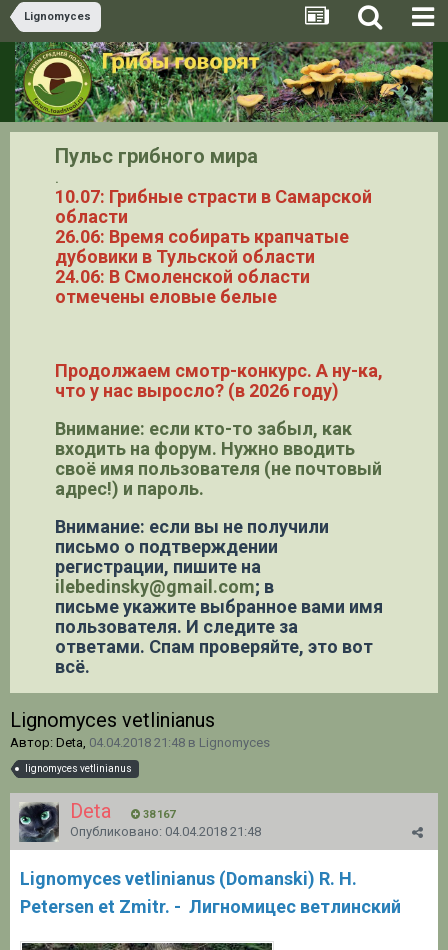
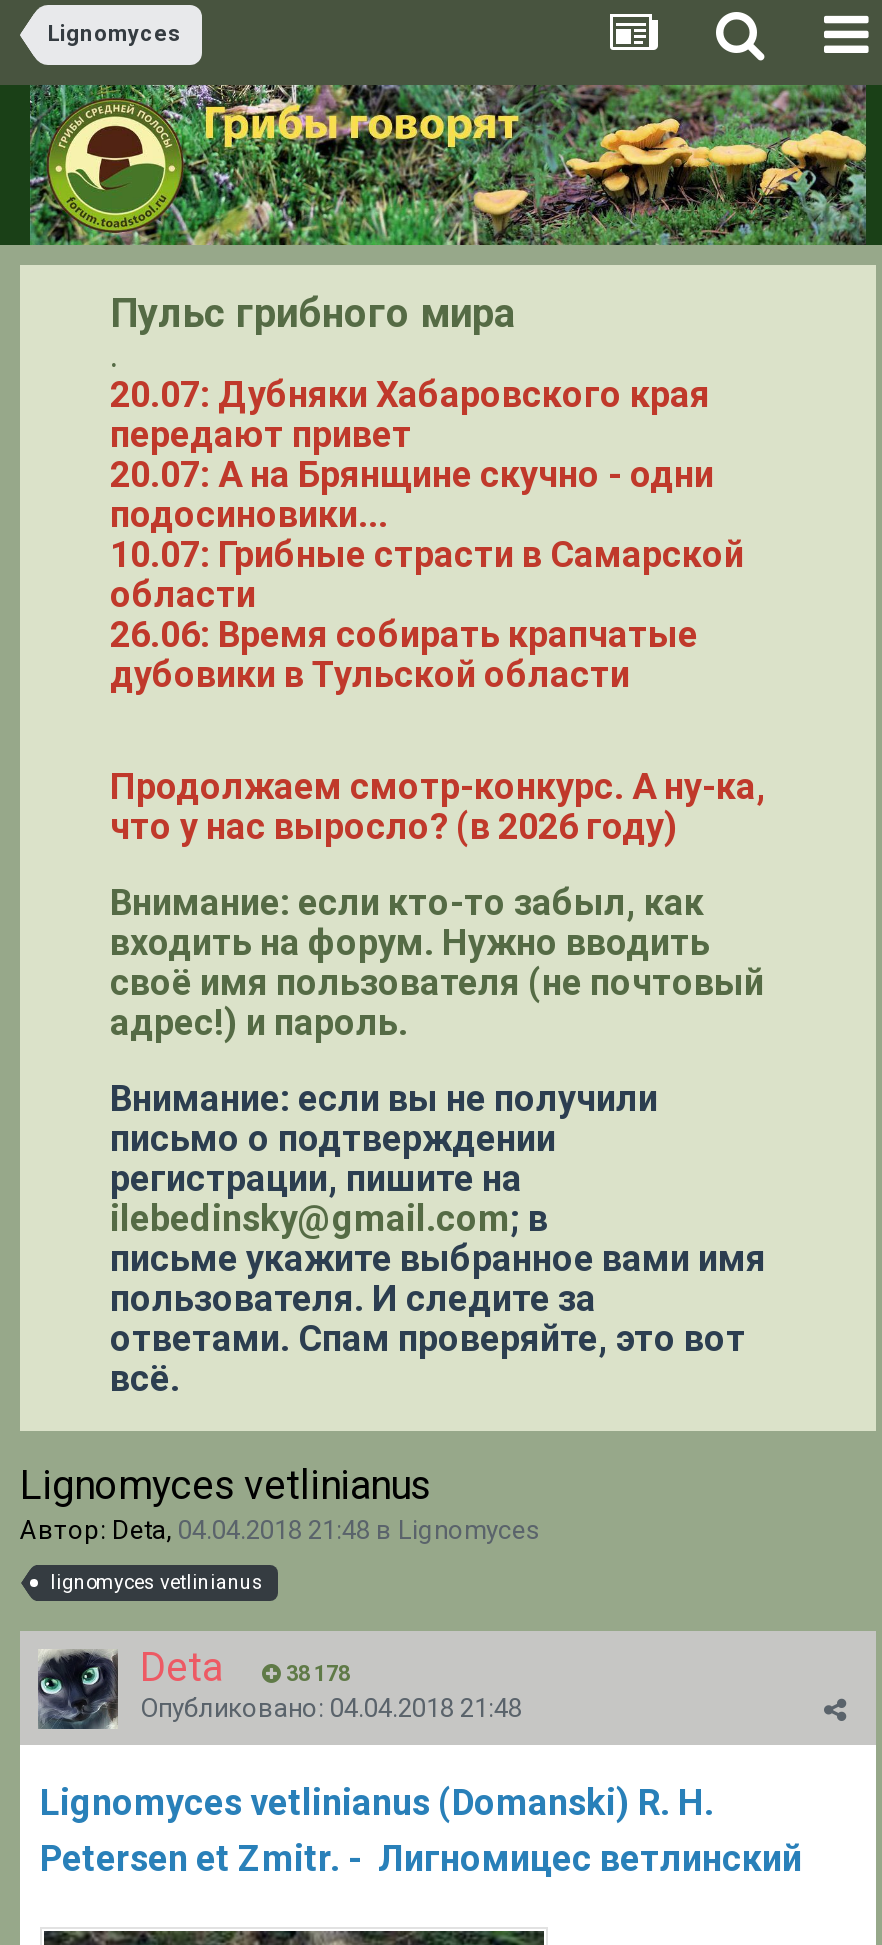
+ 20.07: Дубняки Хабаровского края
+ передают привет
+ 20.07: А на Брянщине скучно - одни
+ подосиновики...

moved down: 10.07: Грибные страсти в Самарской | области | 26.06: Время собирать крапчатые | дубовики в Тульской области

- 24.06: В Смоленской области
- отмечены еловые белые

- 38 167
+ 38 178
